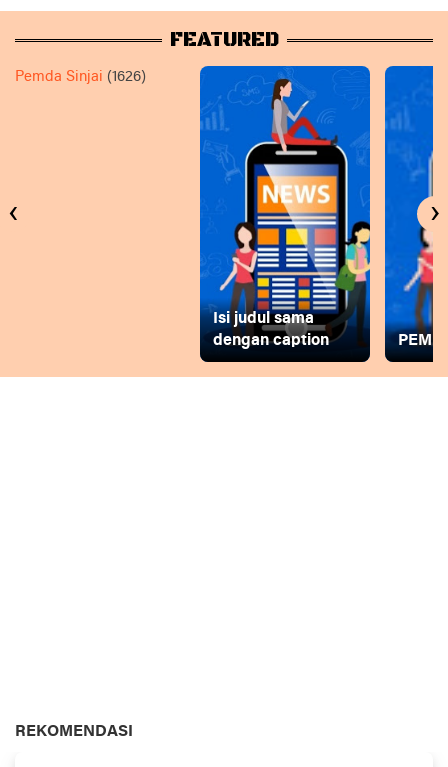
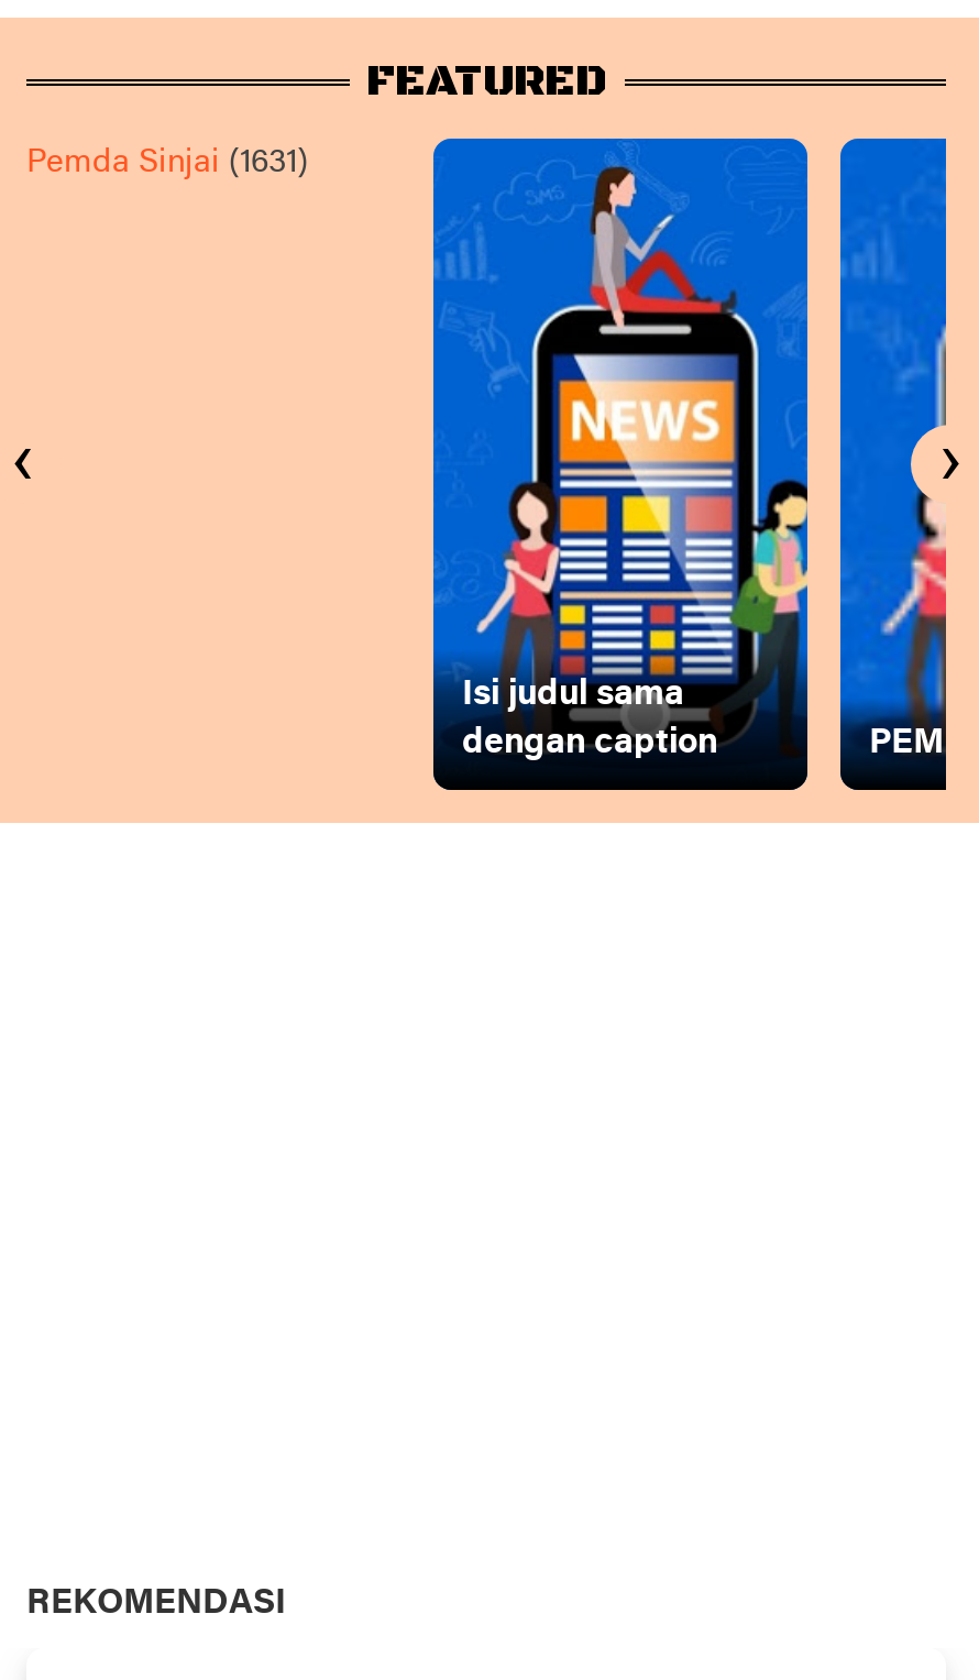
- Pemda Sinjai (1626)
+ Pemda Sinjai (1631)
